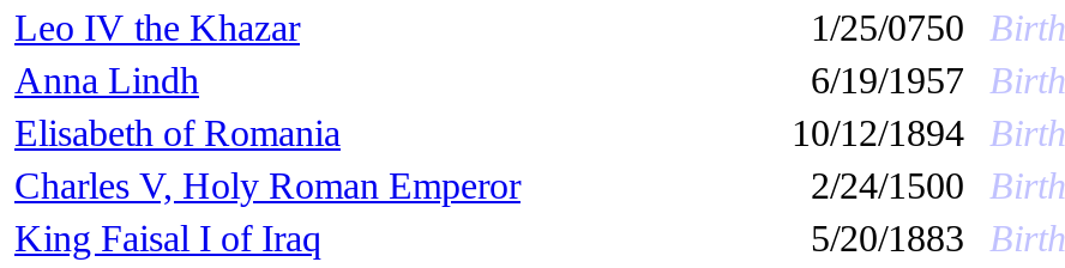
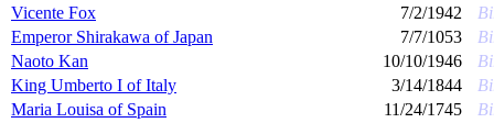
- Leo IV the Khazar
- 1/25/0750
+ Vicente Fox
+ 7/2/1942

- Anna Lindh
- 6/19/1957
+ Emperor Shirakawa of Japan
+ 7/7/1053

- Elisabeth of Romania
- 10/12/1894
+ Naoto Kan
+ 10/10/1946

- Charles V, Holy Roman Emperor
- 2/24/1500
+ King Umberto I of Italy
+ 3/14/1844

- King Faisal I of Iraq
- 5/20/1883
+ Maria Louisa of Spain
+ 11/24/1745
